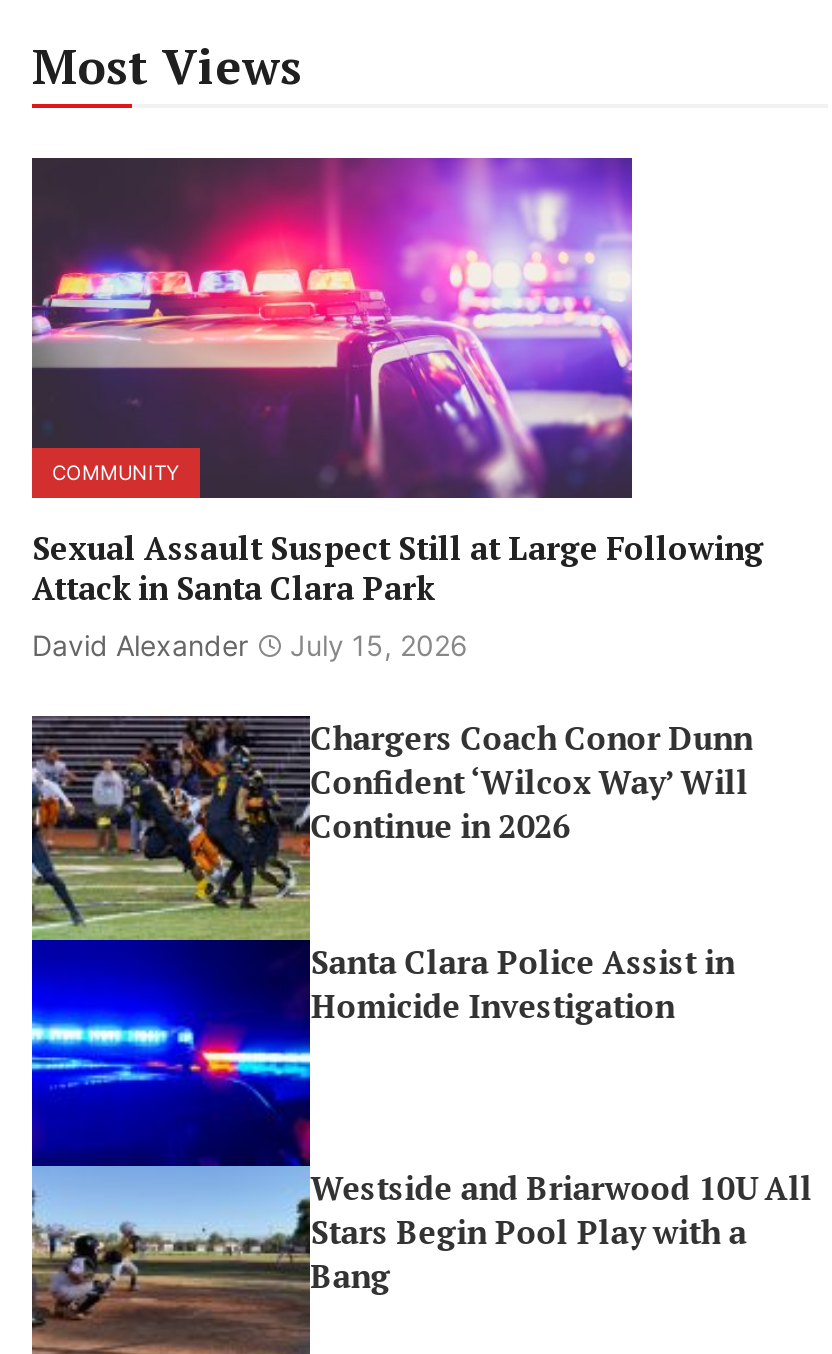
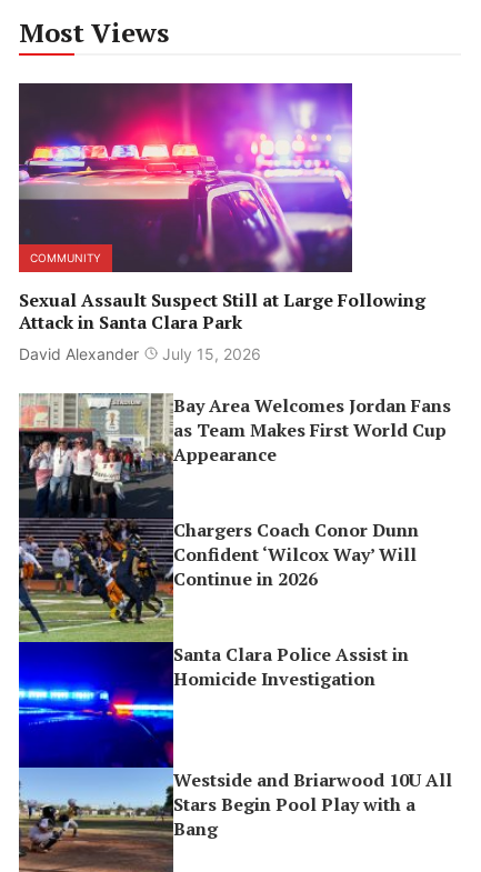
+ [image]
+ Bay Area Welcomes Jordan Fans
+ as Team Makes First World Cup
+ Appearance
